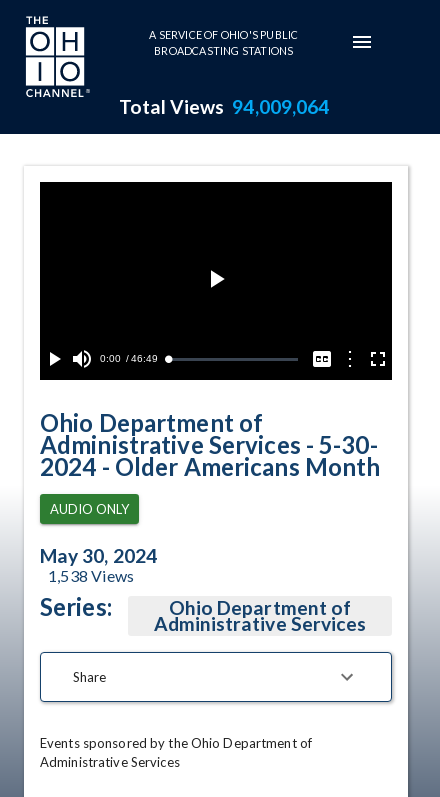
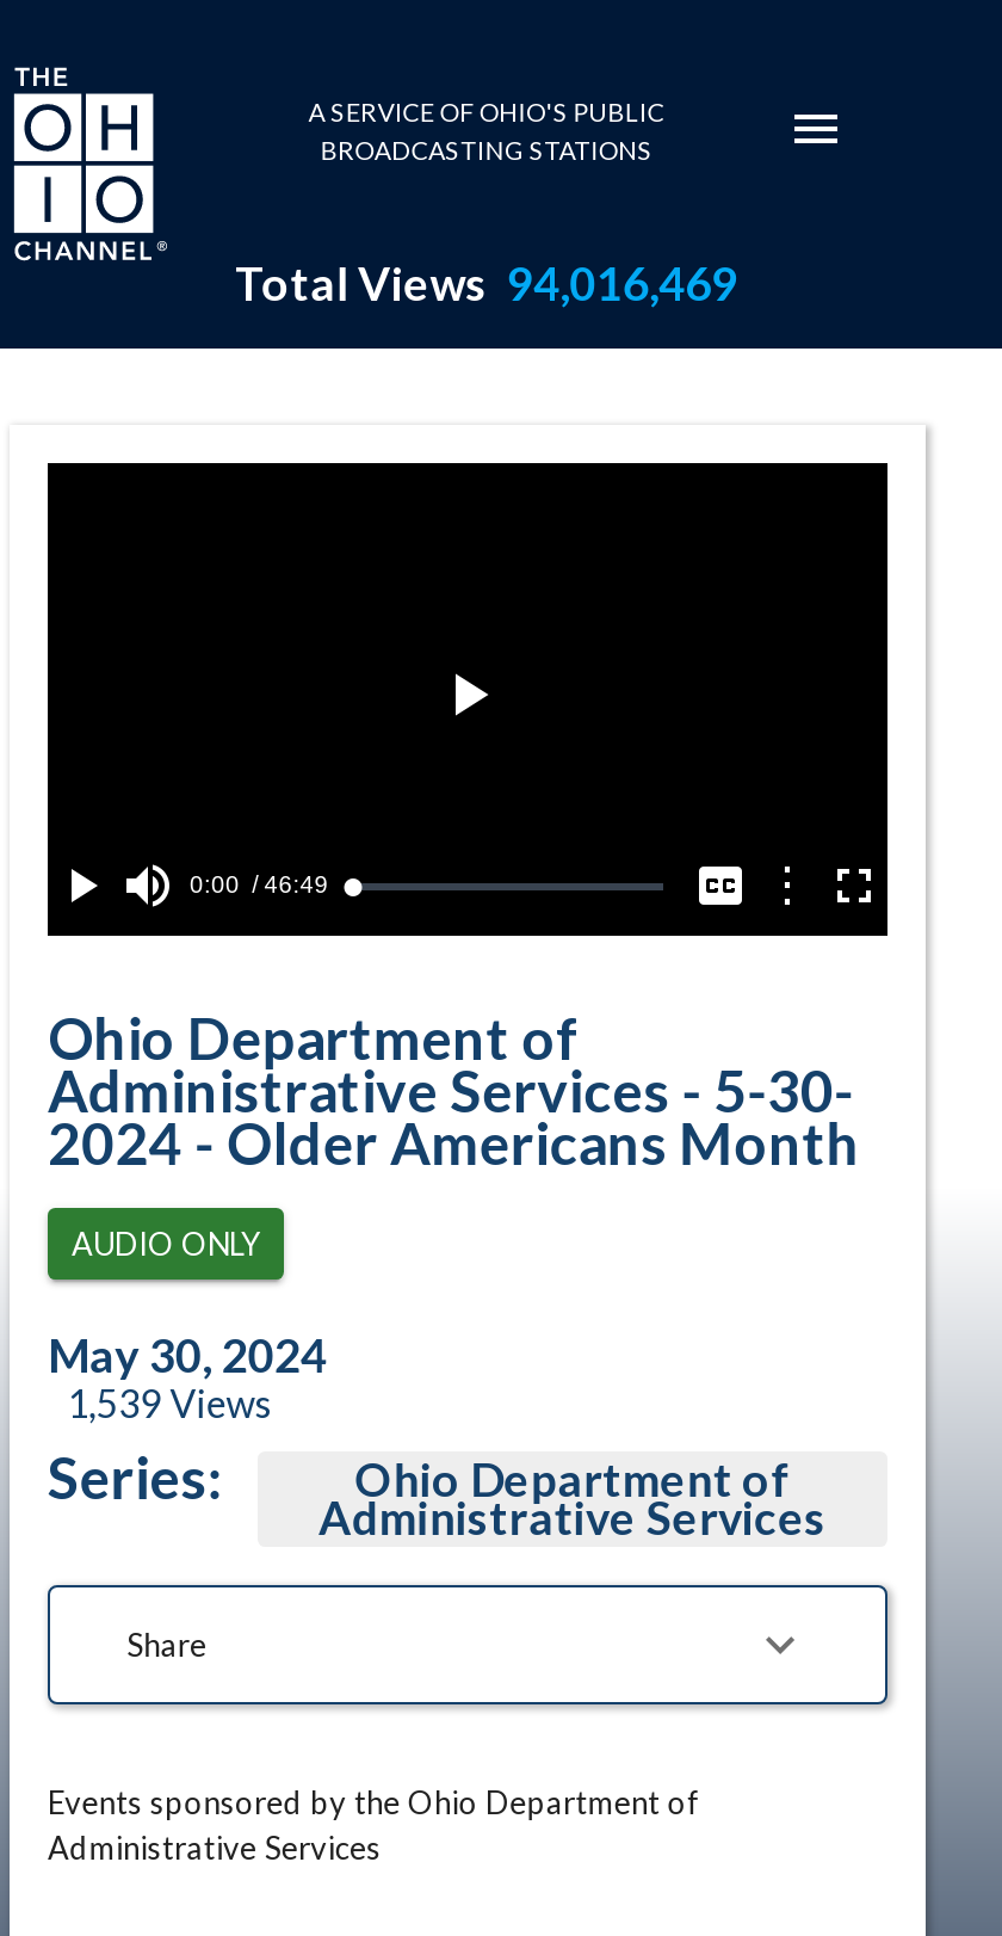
- Total Views 94,009,064
+ Total Views 94,016,469

- 1,538 Views
+ 1,539 Views
